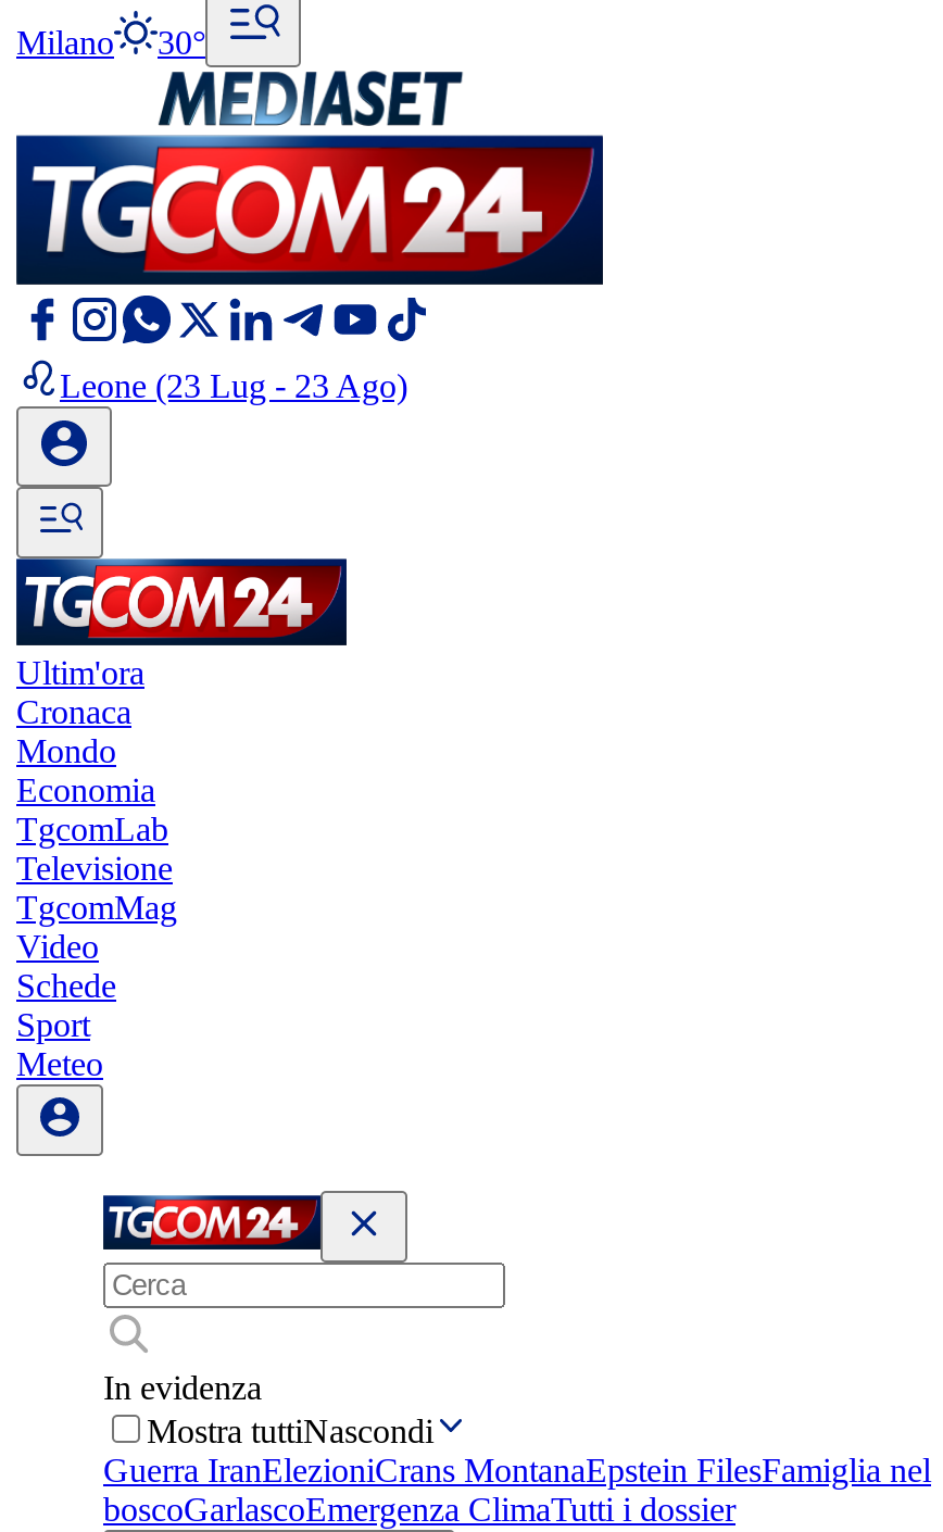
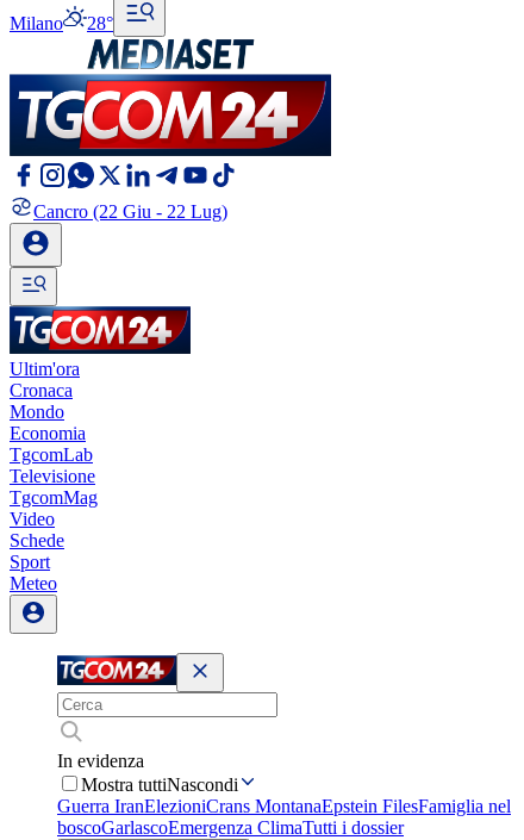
- Milano 30°
+ Milano 28°

- Leone (23 Lug - 23 Ago)
+ Cancro (22 Giu - 22 Lug)
